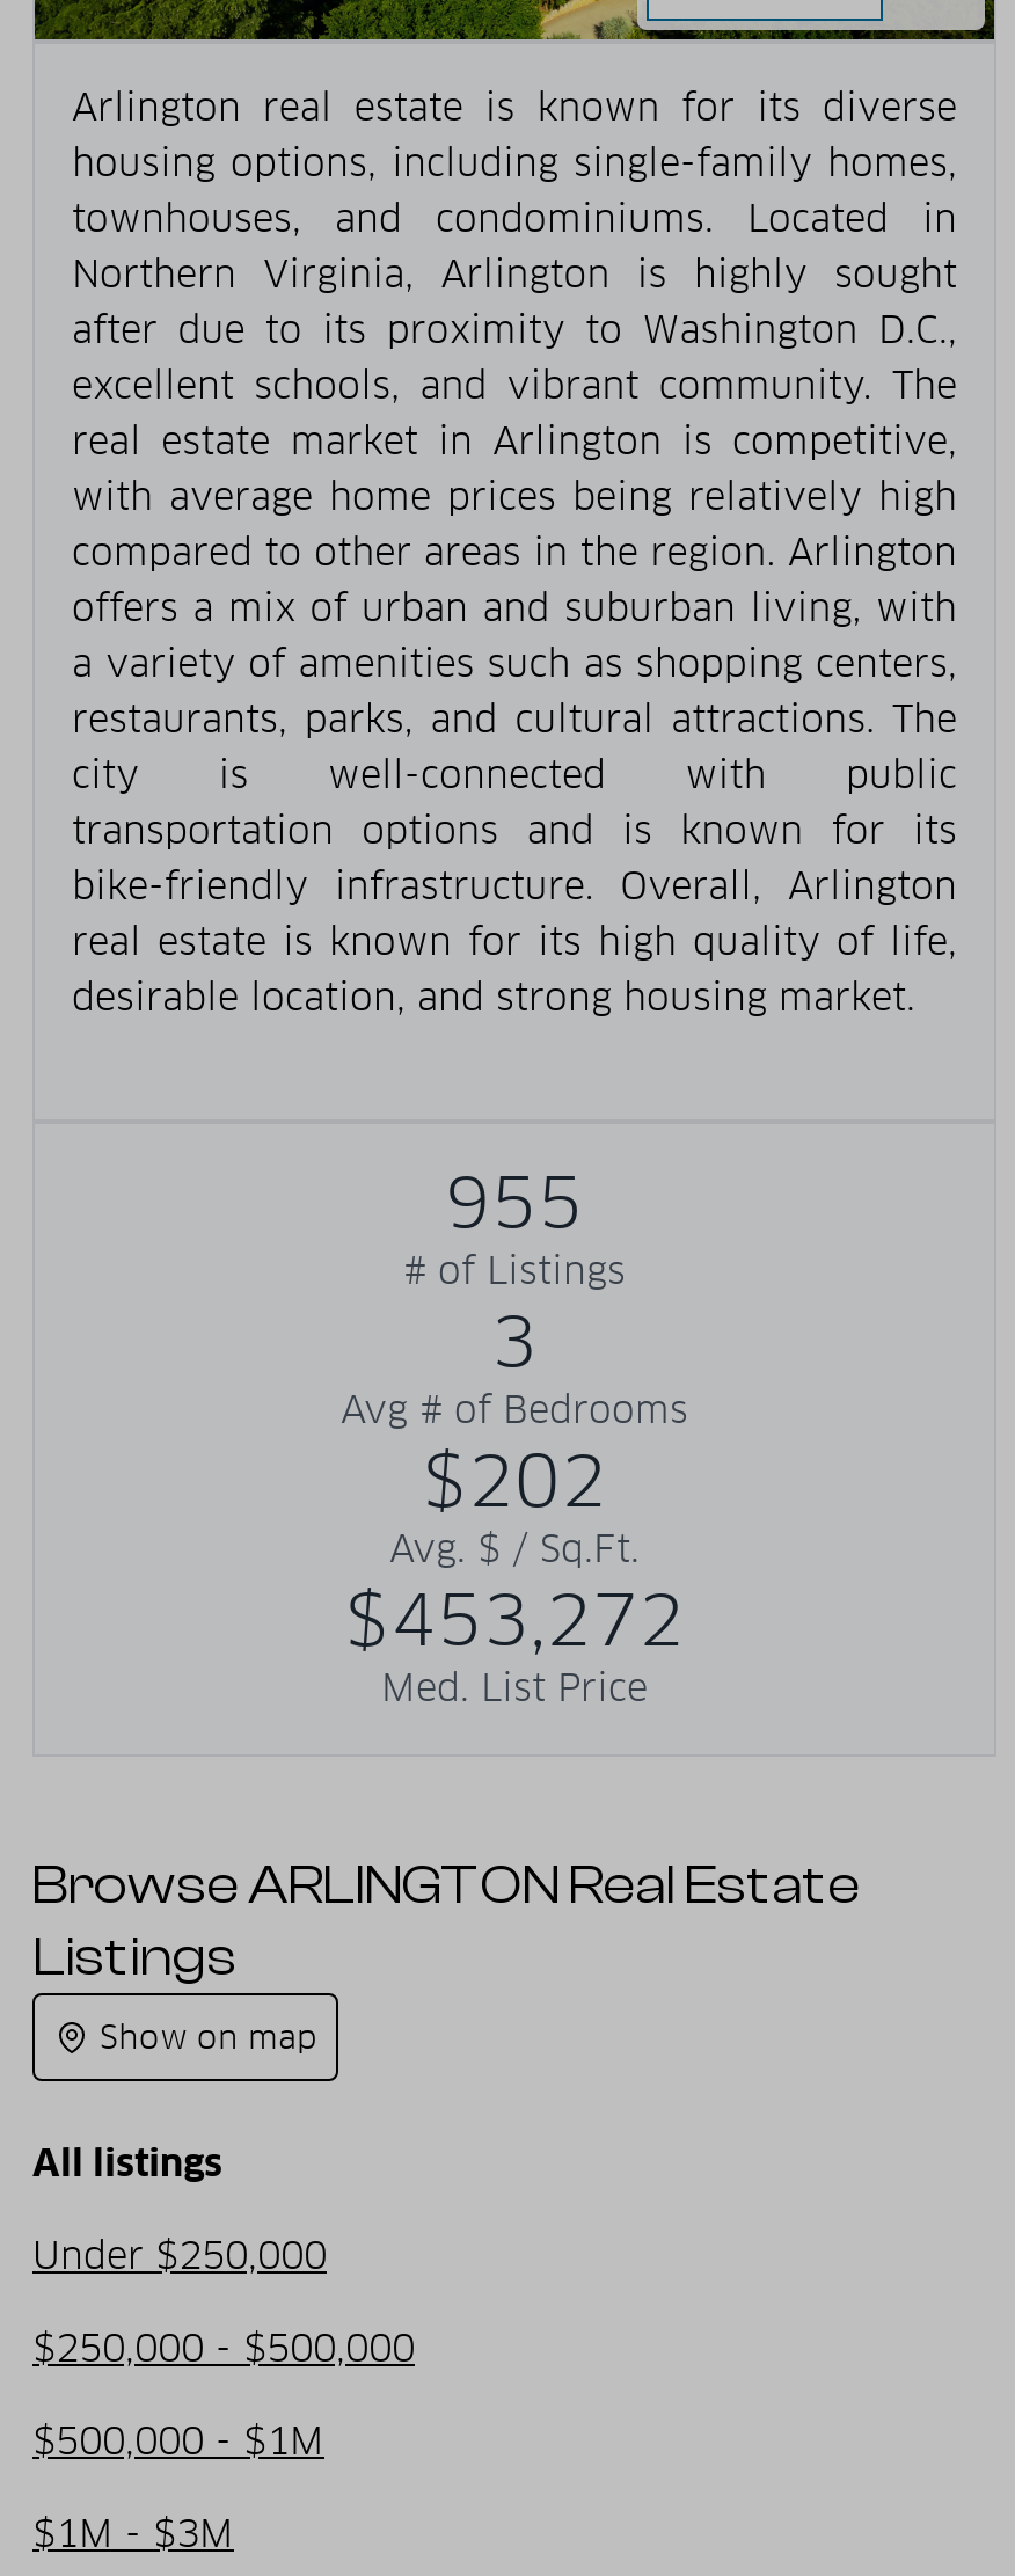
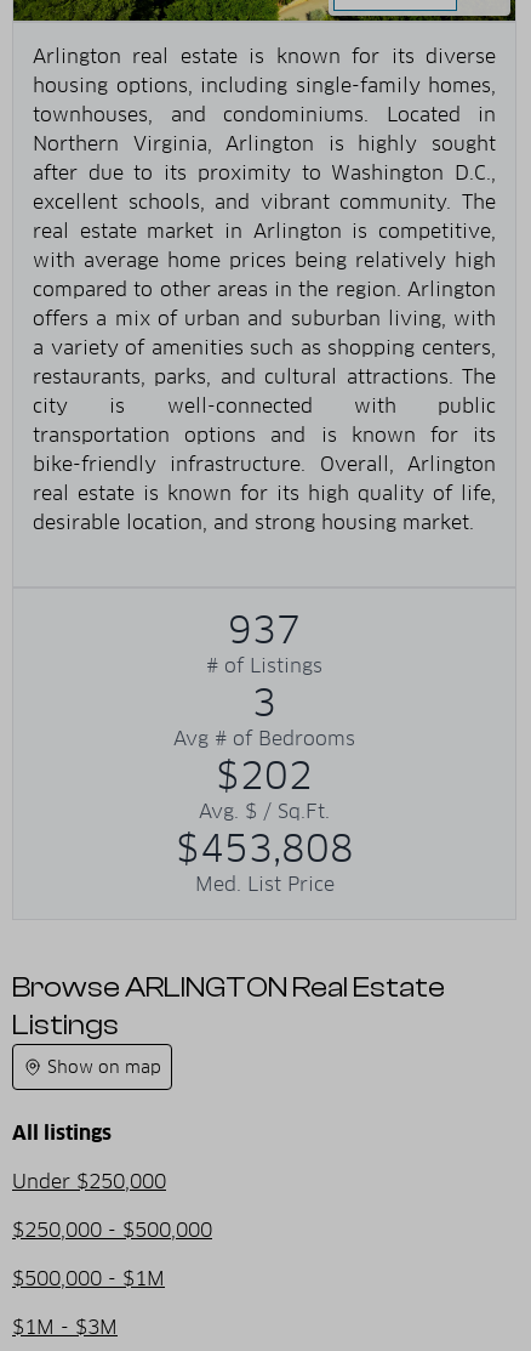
- 955
+ 937

- $453,272
+ $453,808
